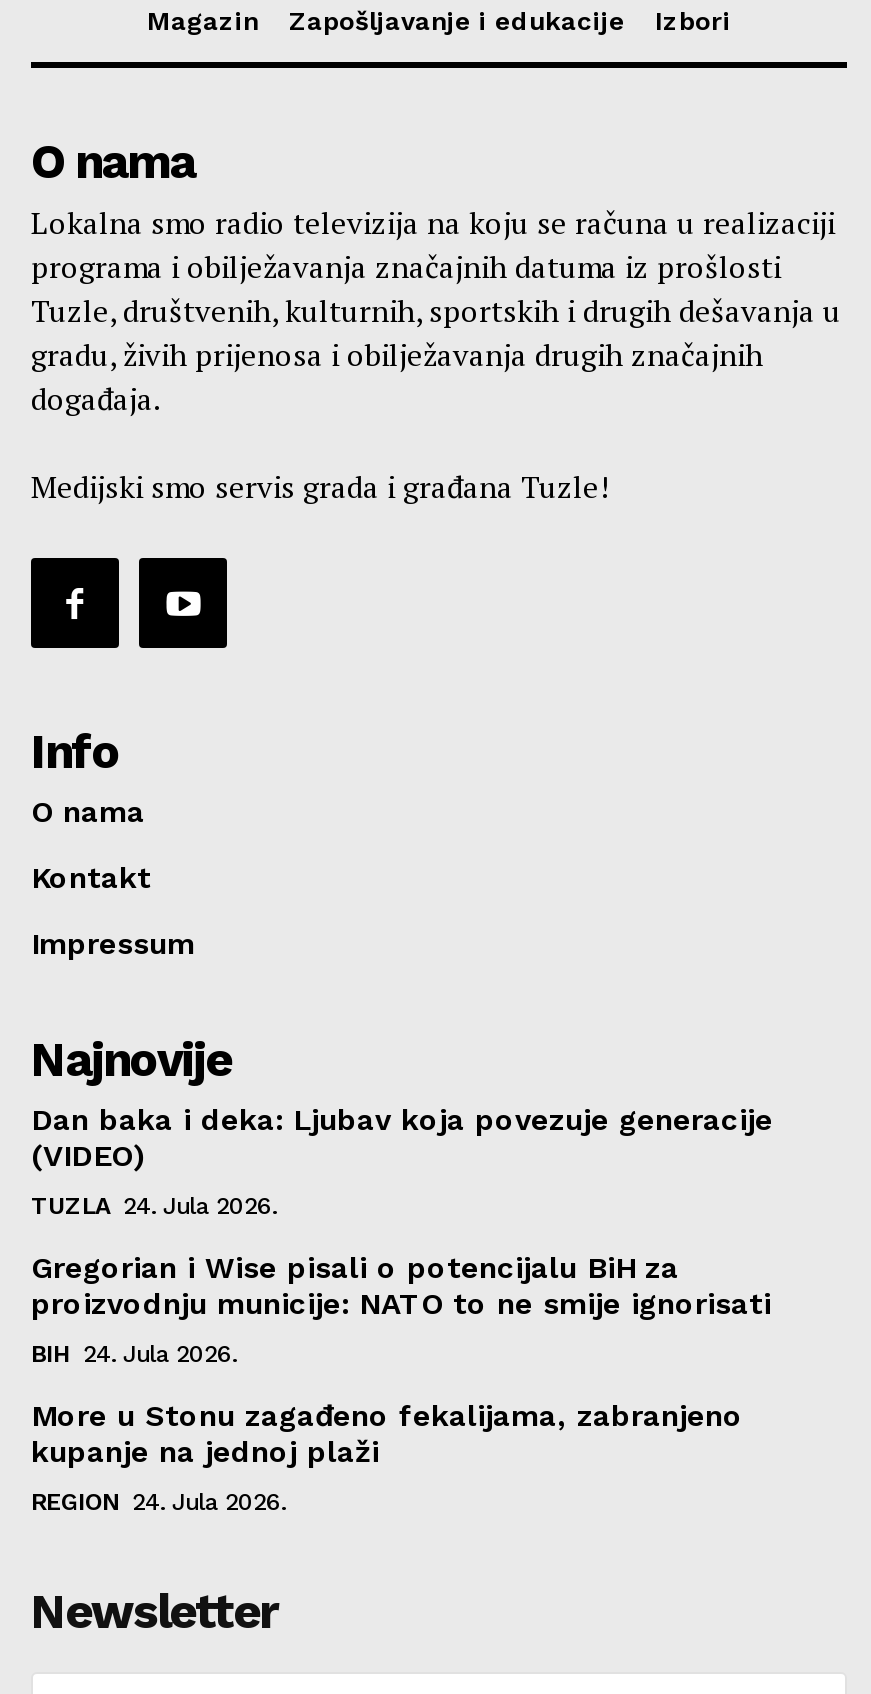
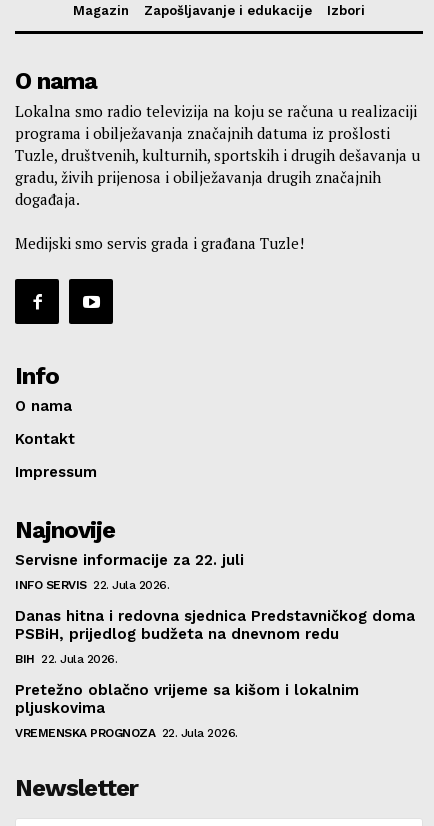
- Dan baka i deka: Ljubav koja povezuje generacije
- (VIDEO)
+ Servisne informacije za 22. juli

- TUZLA 24. Jula 2026.
+ INFO SERVIS 22. Jula 2026.

- Gregorian i Wise pisali o potencijalu BiH za
- proizvodnju municije: NATO to ne smije ignorisati
+ Danas hitna i redovna sjednica Predstavničkog doma
+ PSBiH, prijedlog budžeta na dnevnom redu

- BIH 24. Jula 2026.
+ BIH 22. Jula 2026.

- More u Stonu zagađeno fekalijama, zabranjeno
- kupanje na jednoj plaži
+ Pretežno oblačno vrijeme sa kišom i lokalnim
+ pljuskovima

- REGION 24. Jula 2026.
+ VREMENSKA PROGNOZA 22. Jula 2026.
